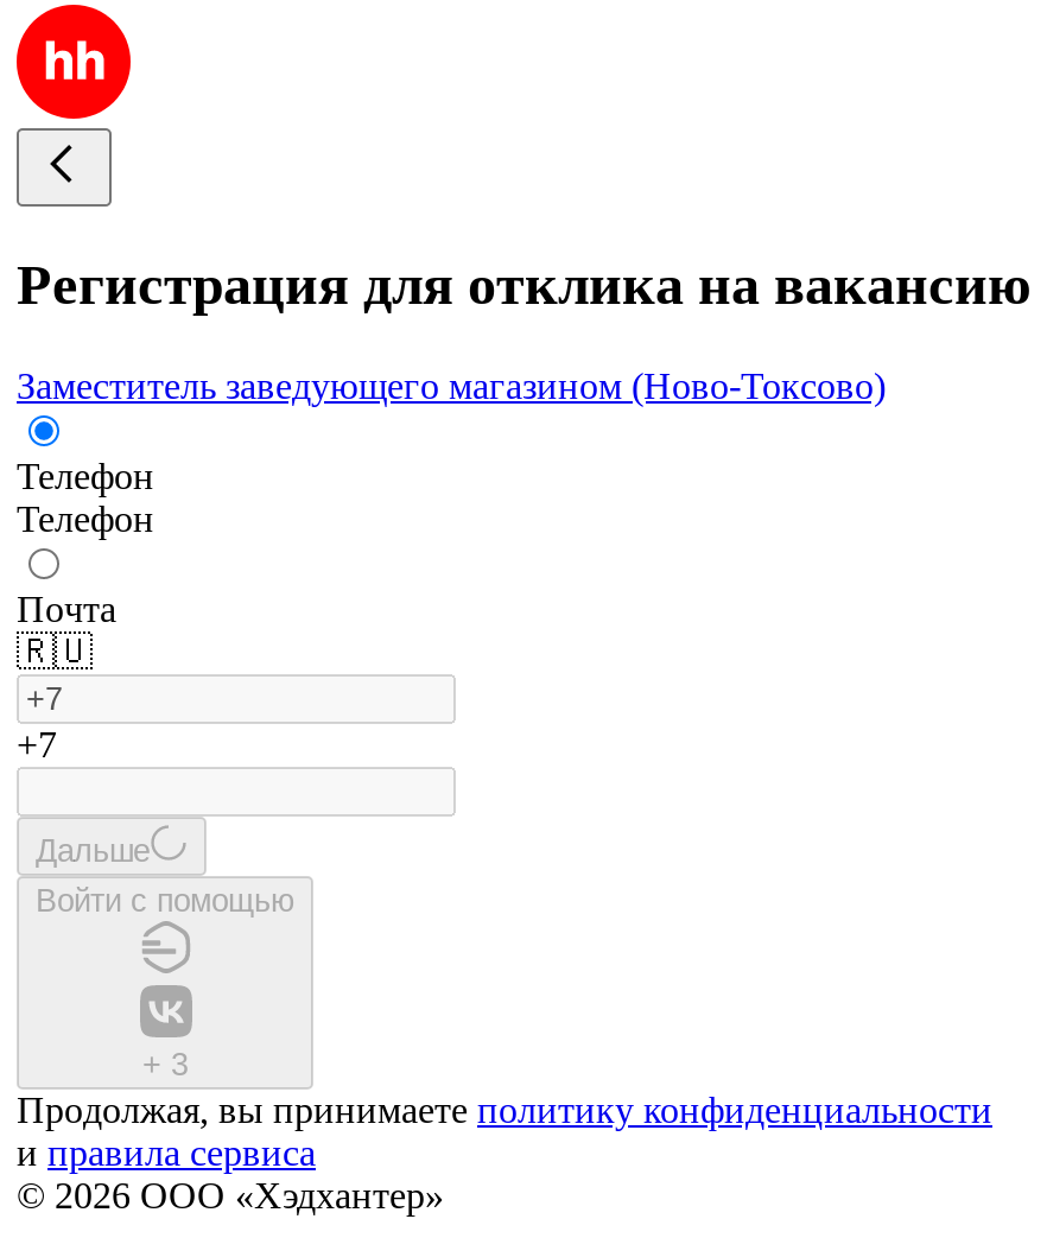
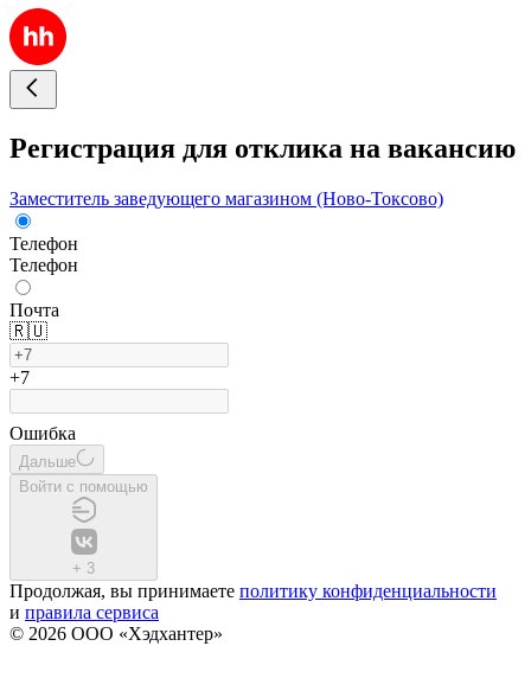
+ Ошибка
